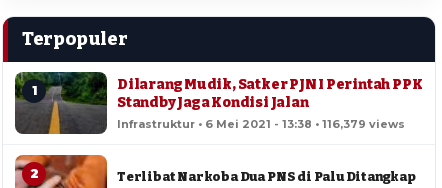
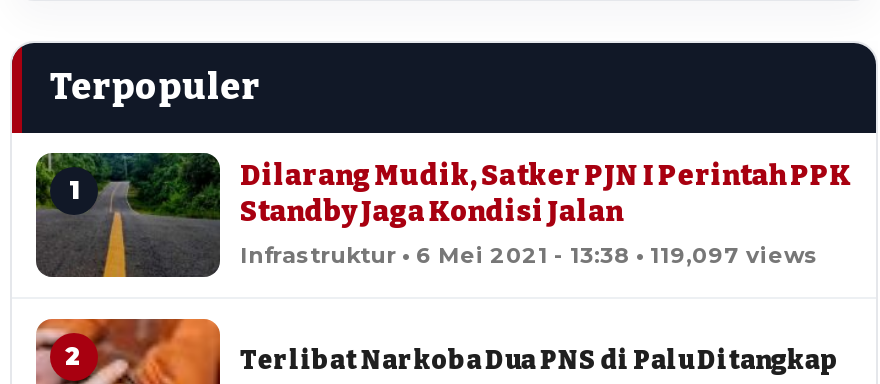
- Infrastruktur • 6 Mei 2021 - 13:38 • 116,379 views
+ Infrastruktur • 6 Mei 2021 - 13:38 • 119,097 views
